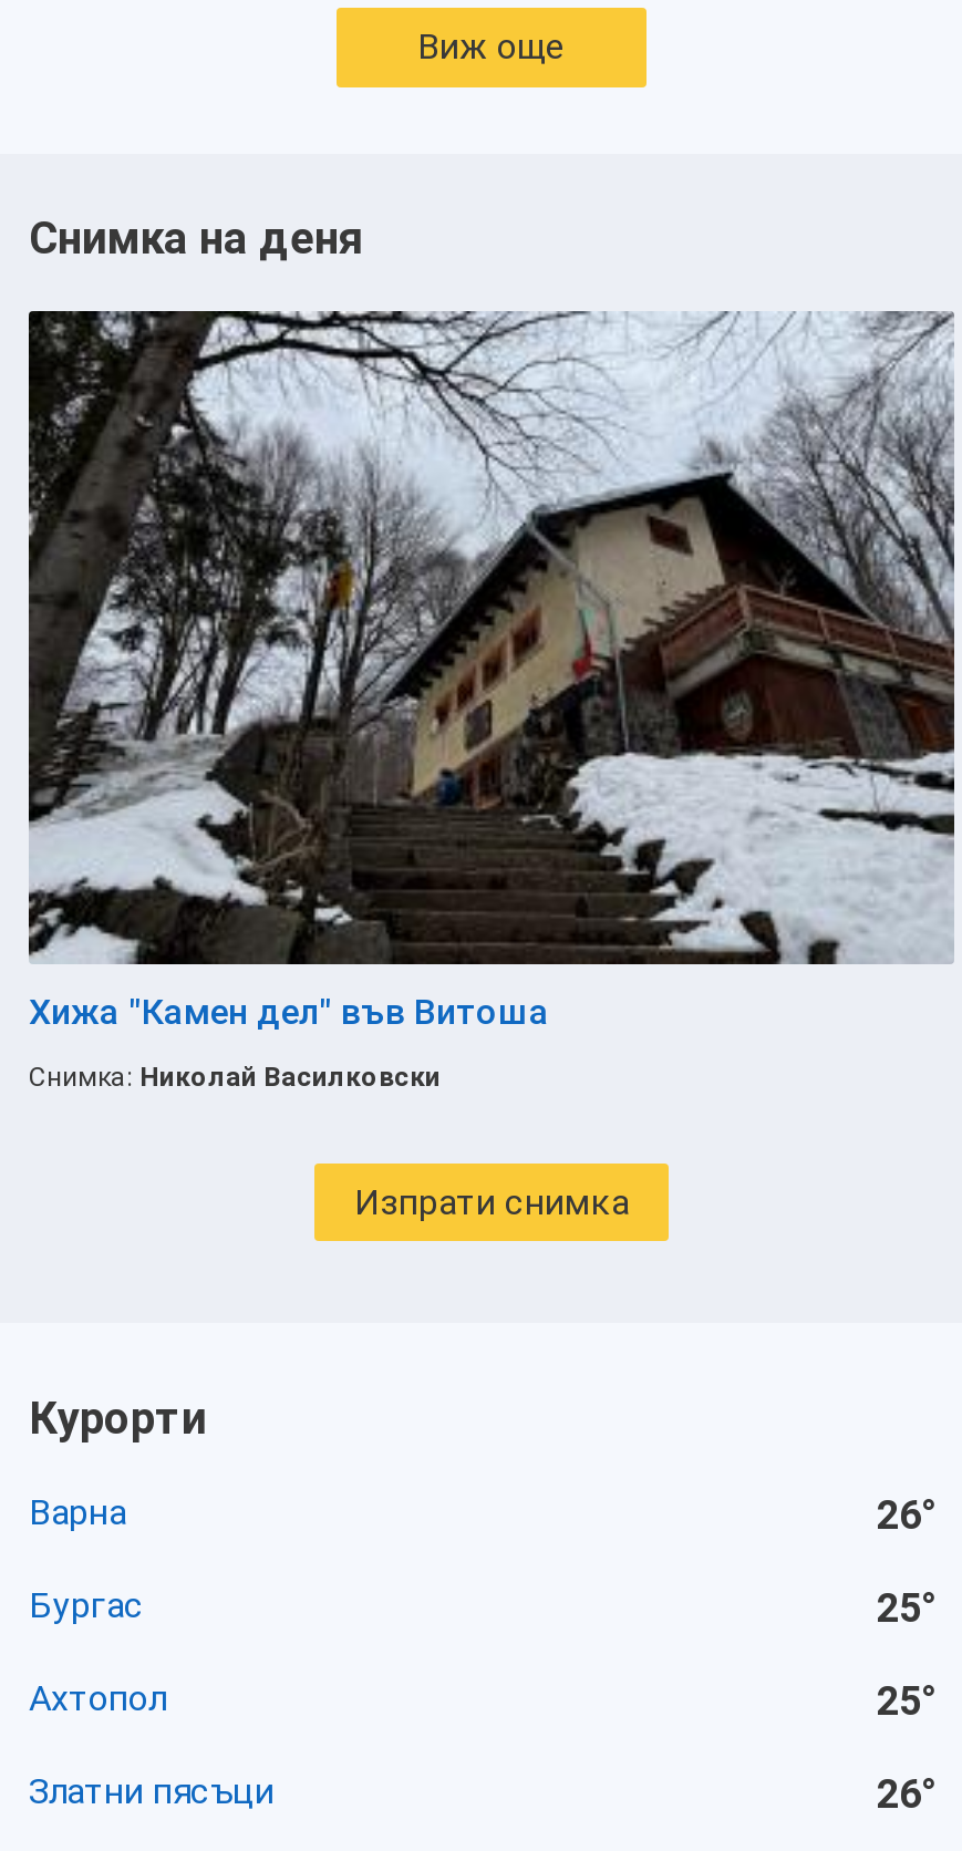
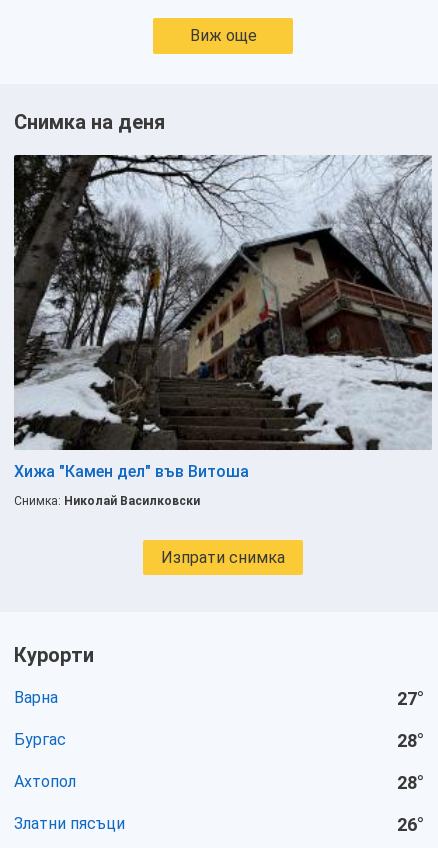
- 26°
+ 27°

- 25°
+ 28°

- 25°
+ 28°
